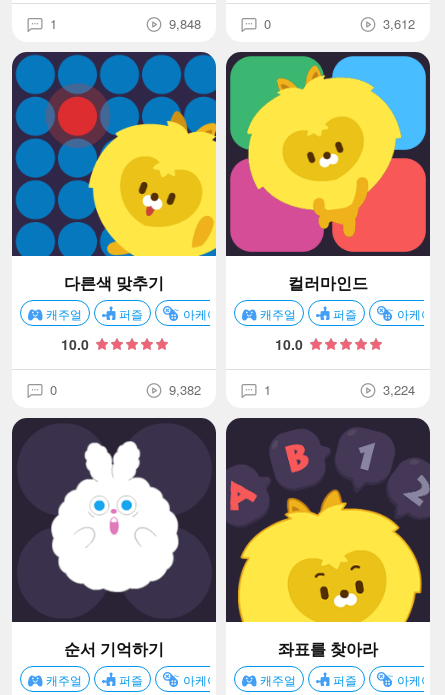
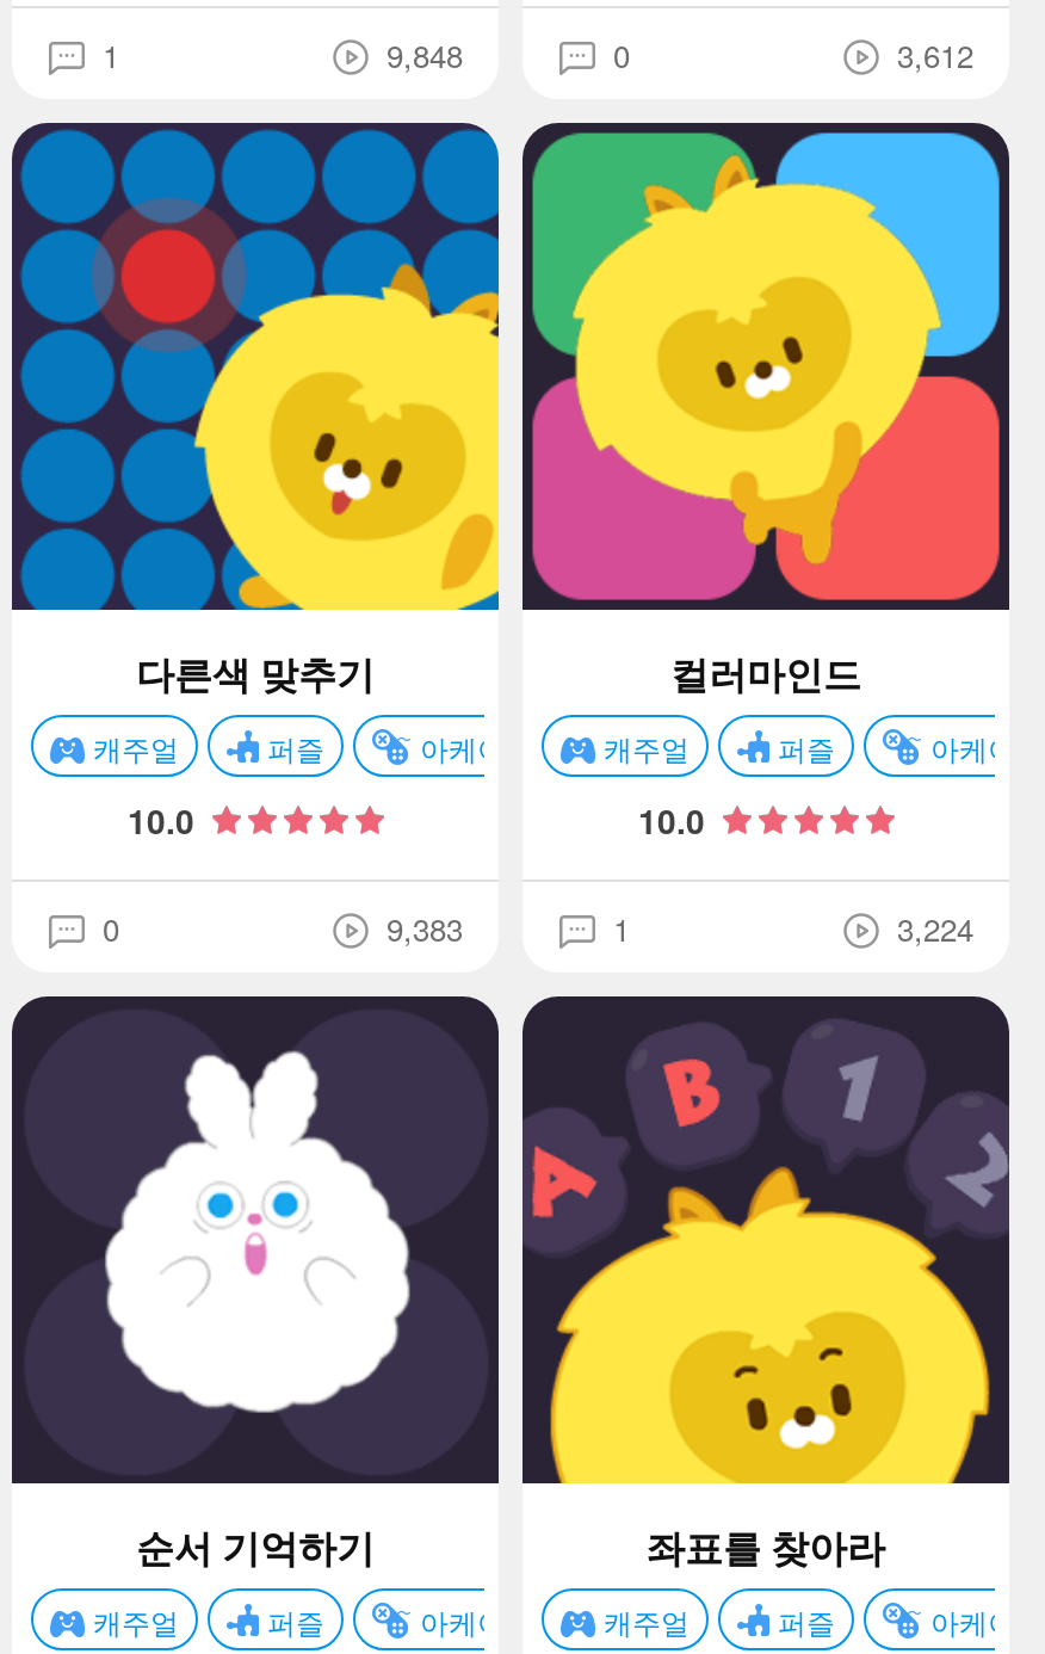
- 9,382
+ 9,383
